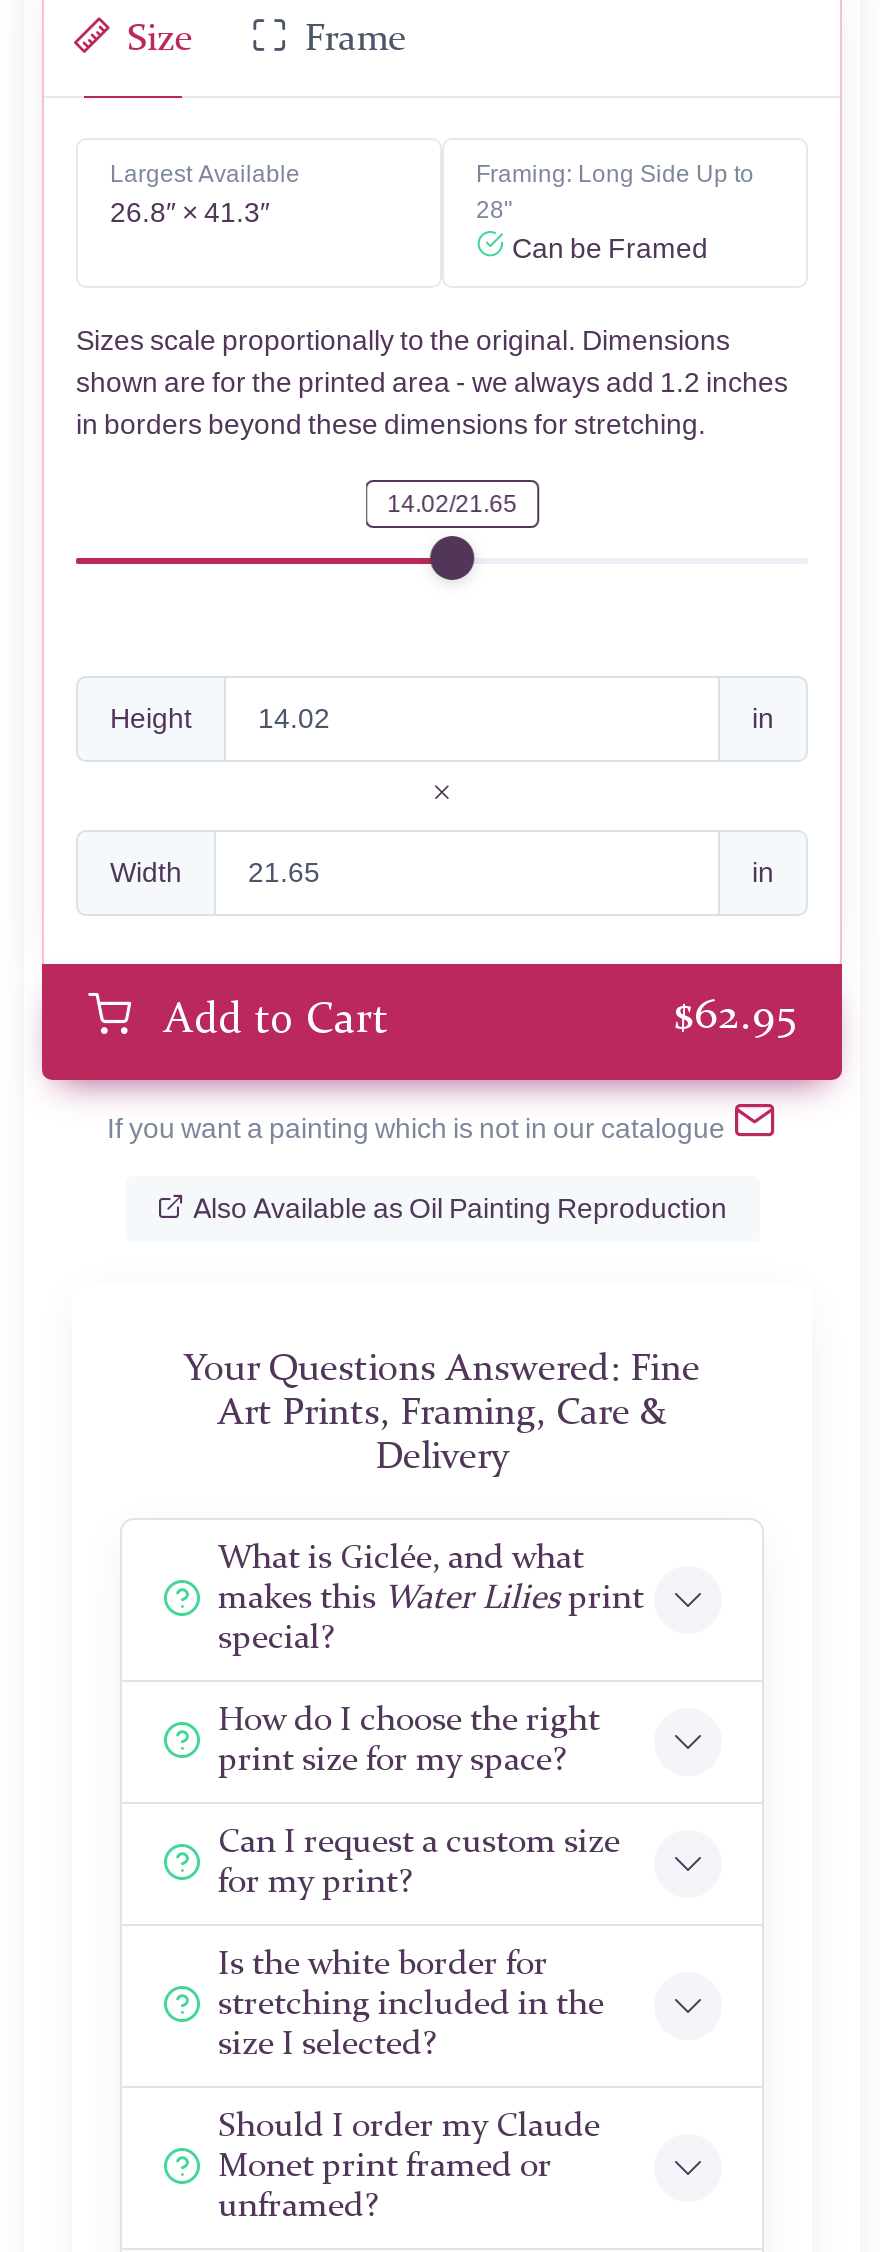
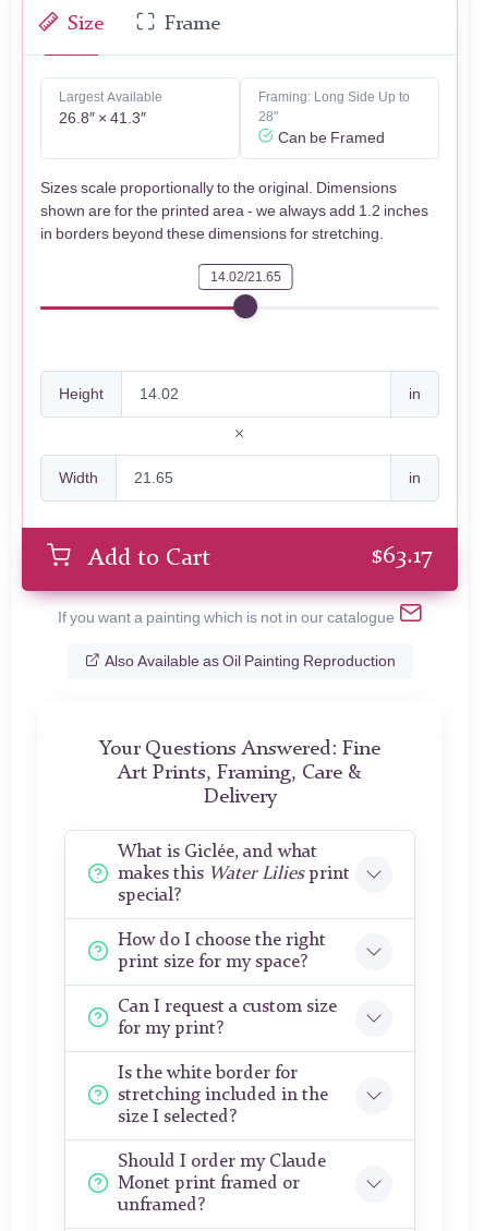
- $62.95
+ $63.17
